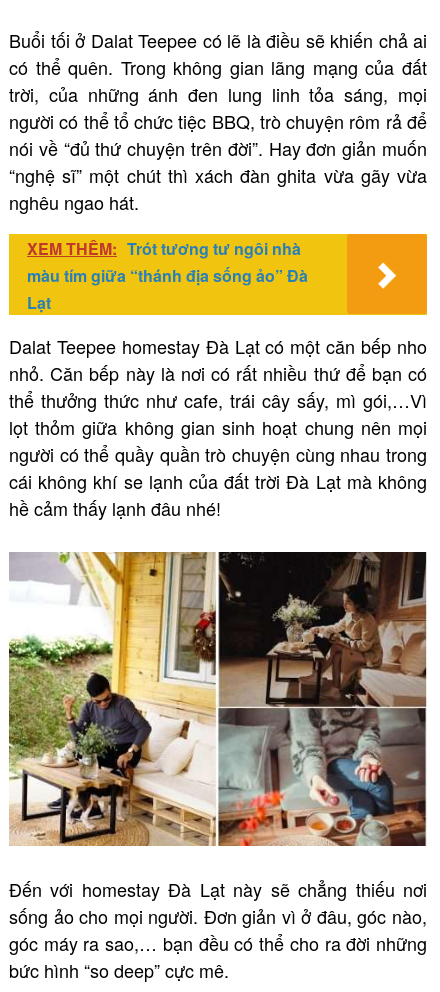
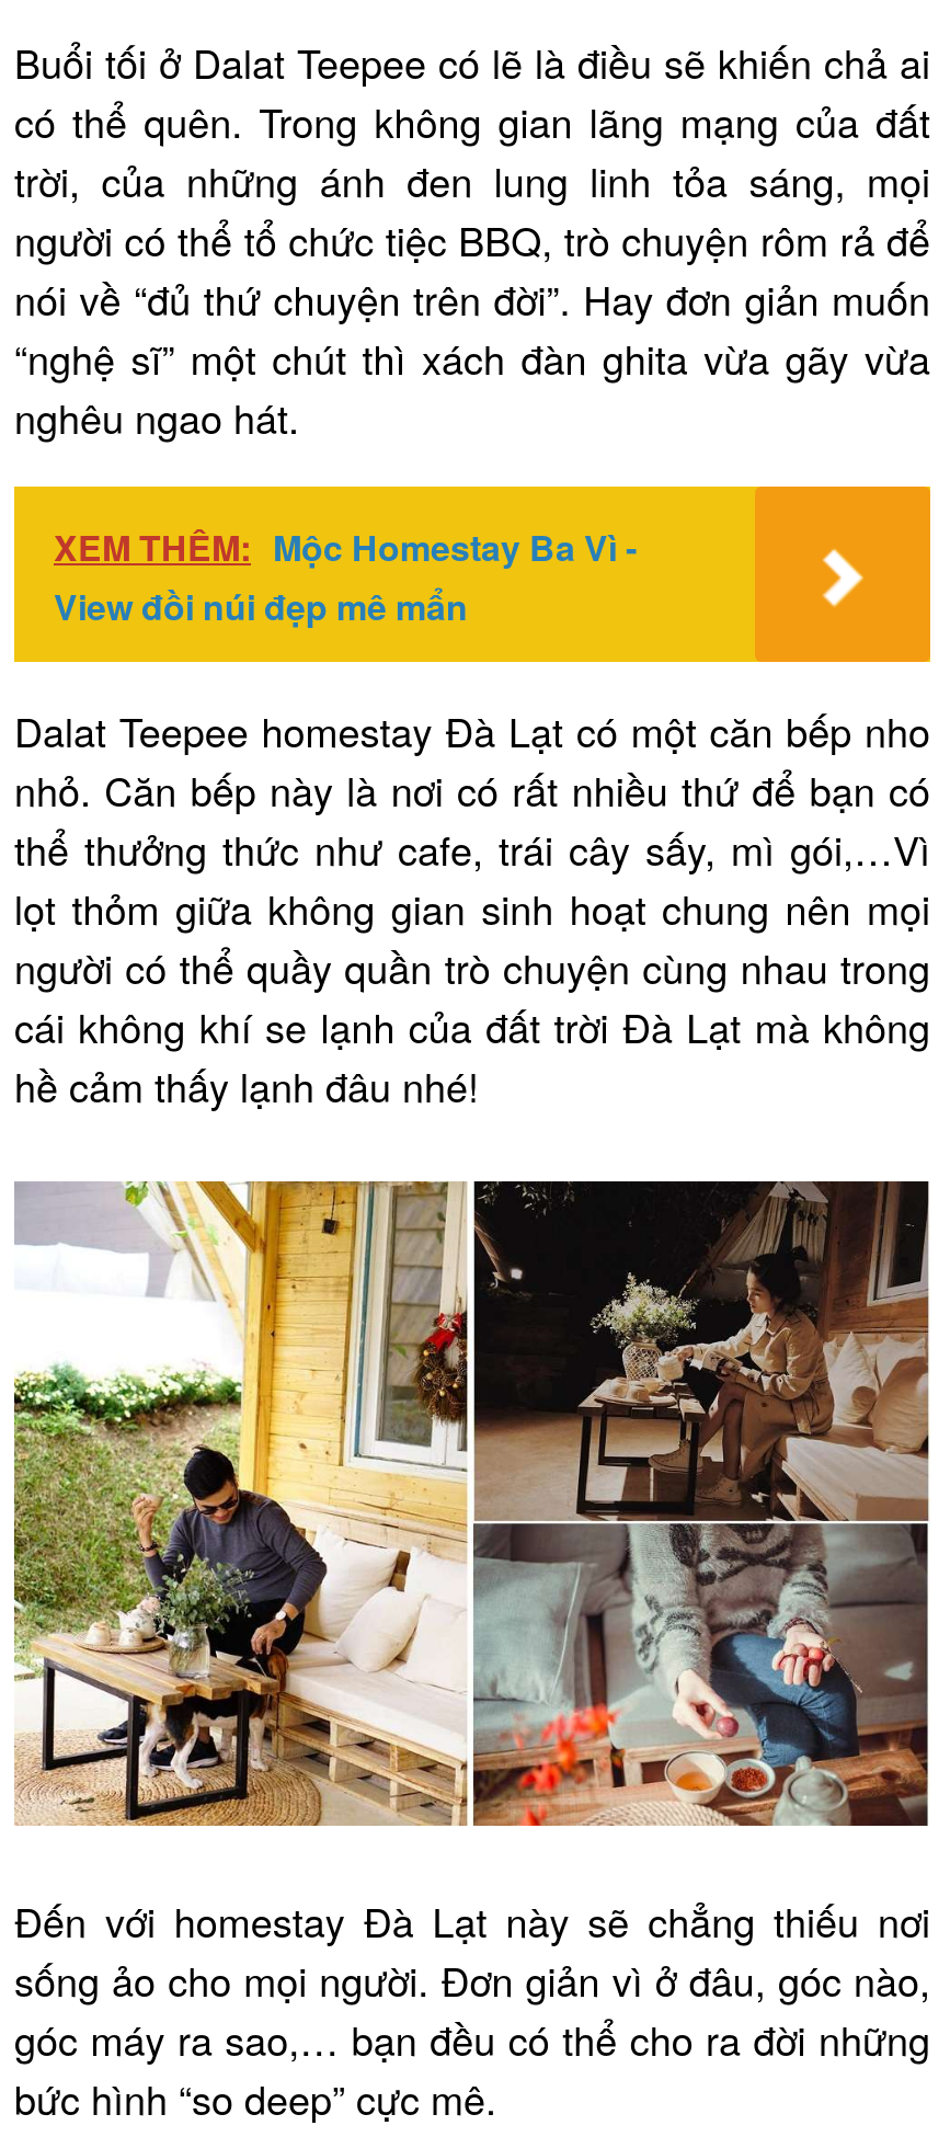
- XEM THÊM: Trót tương tư ngôi nhà
- màu tím giữa “thánh địa sống ảo” Đà
- Lạt
+ XEM THÊM: Mộc Homestay Ba Vì -
+ View đồi núi đẹp mê mẩn
